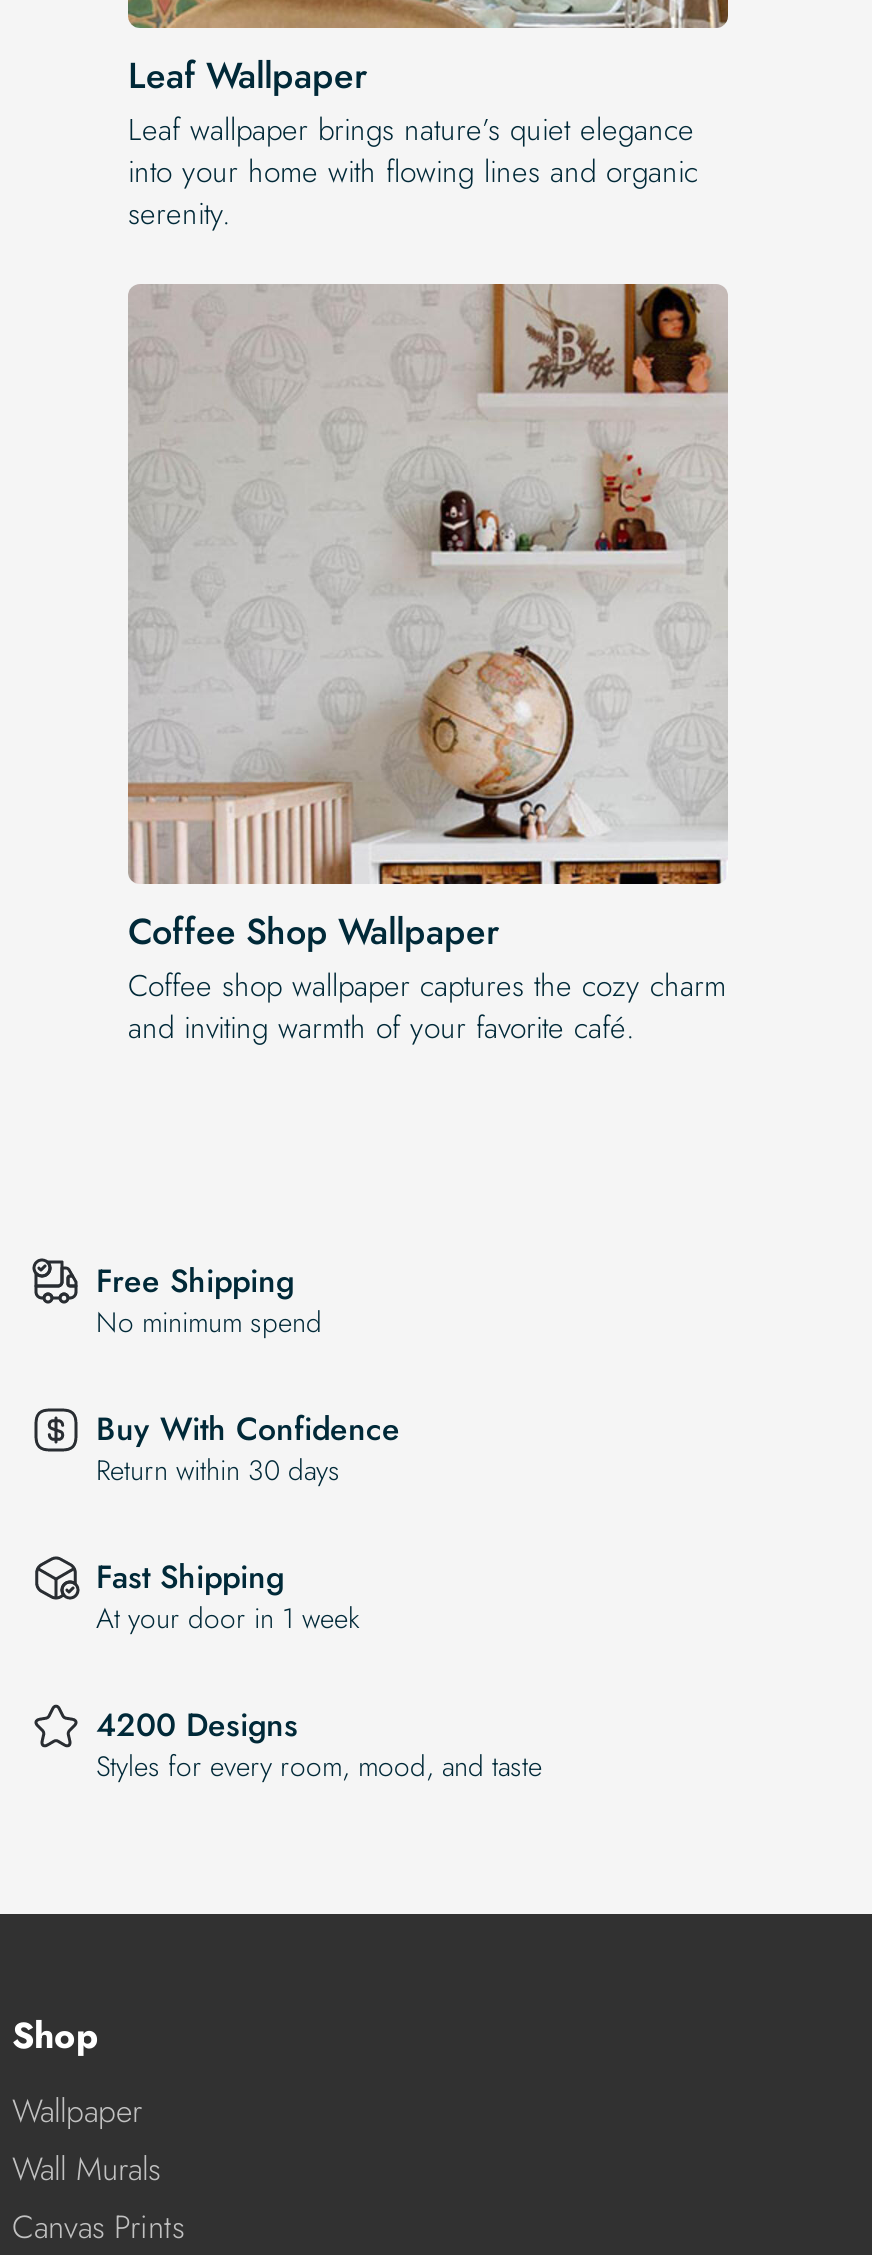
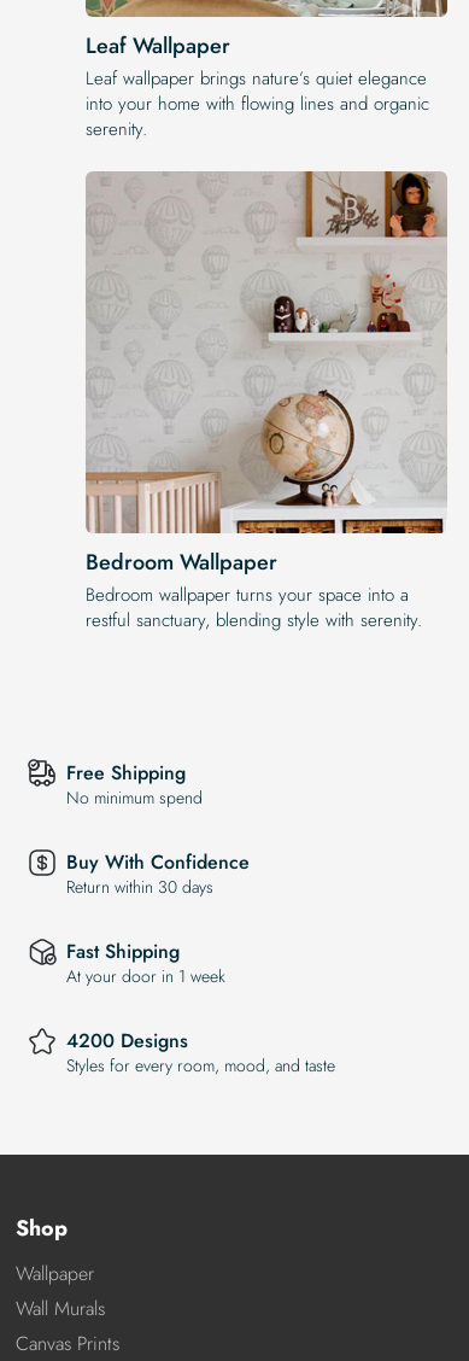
- Coffee Shop Wallpaper
- Coffee shop wallpaper captures the cozy charm
- and inviting warmth of your favorite café.
+ Bedroom Wallpaper
+ Bedroom wallpaper turns your space into a
+ restful sanctuary, blending style with serenity.
